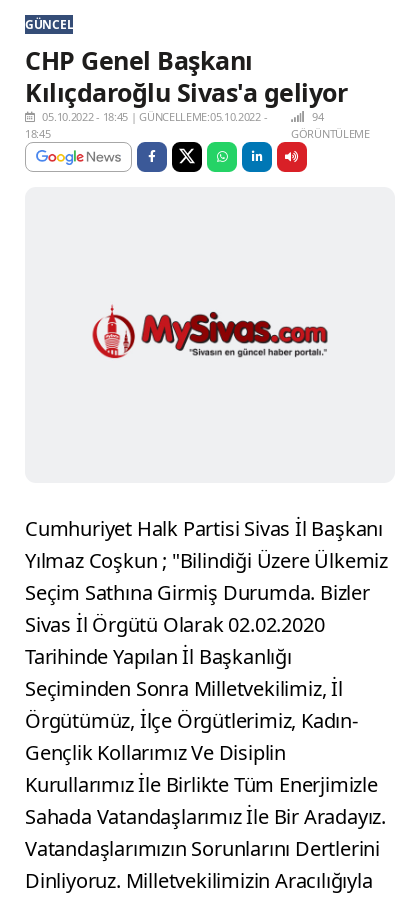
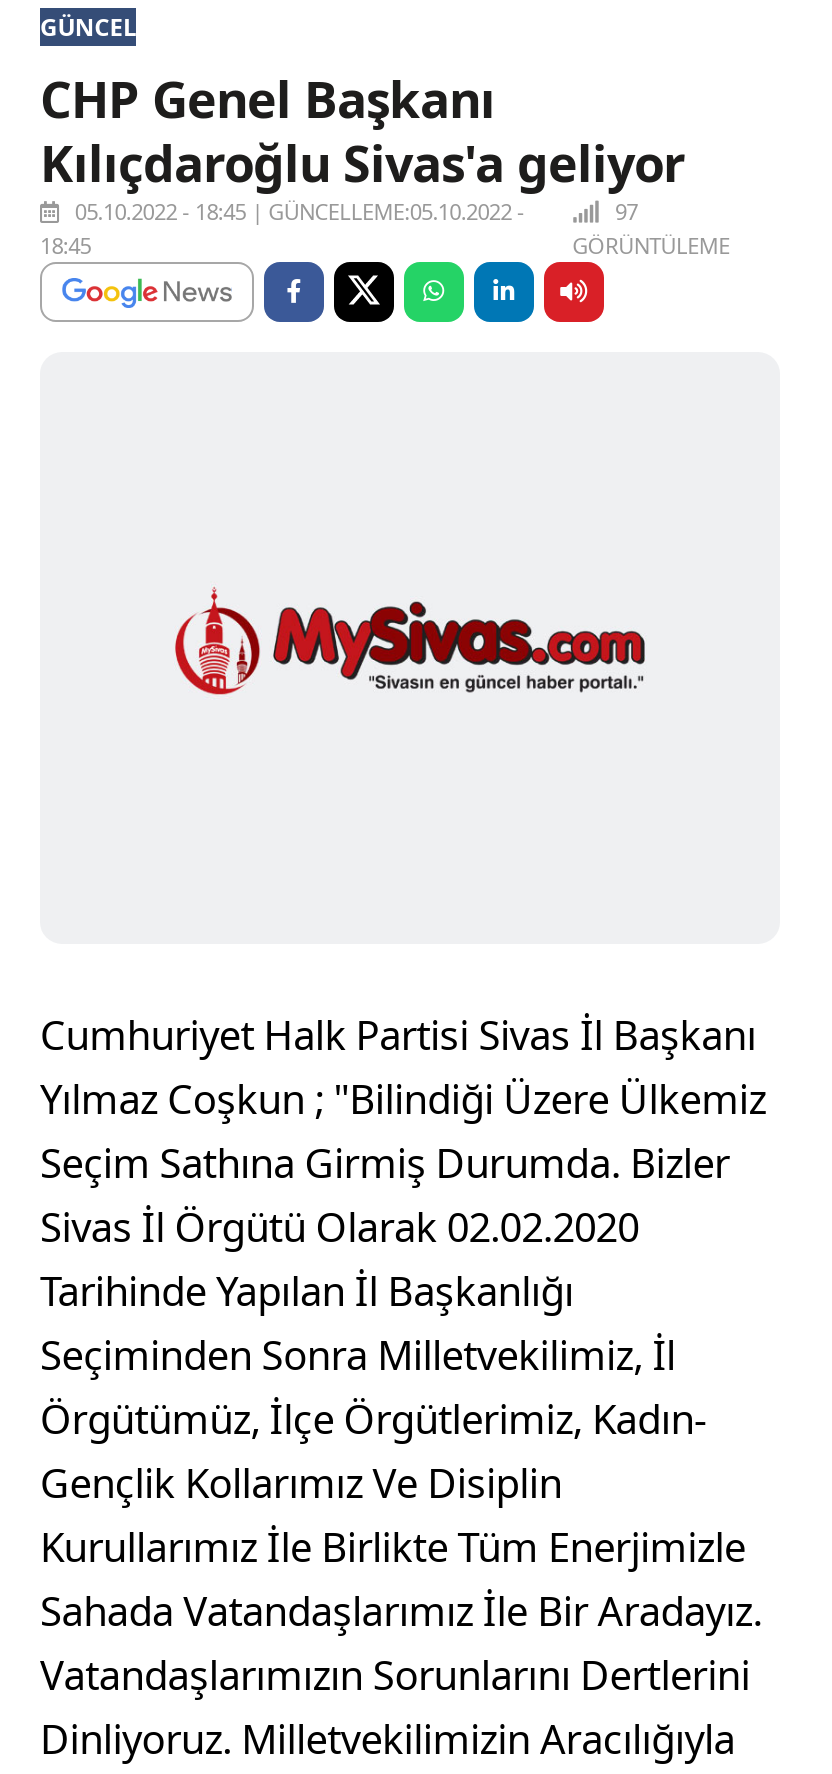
- 94
+ 97
